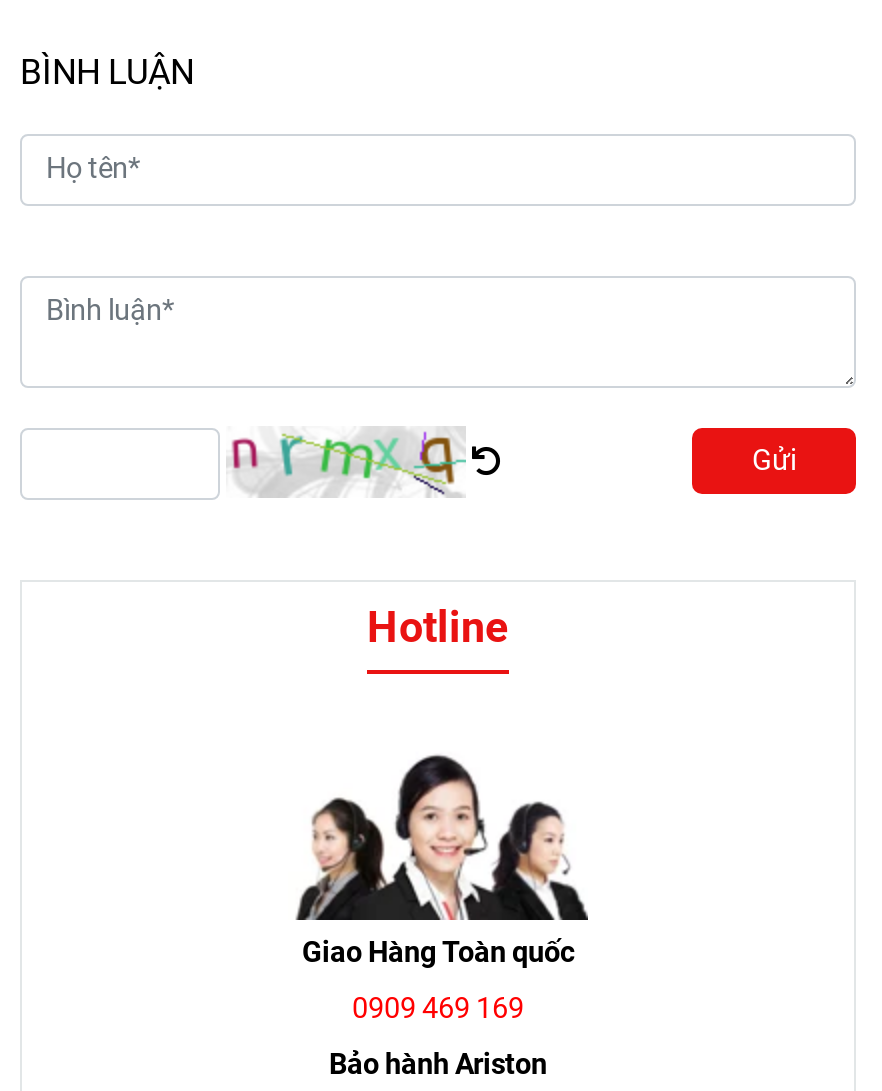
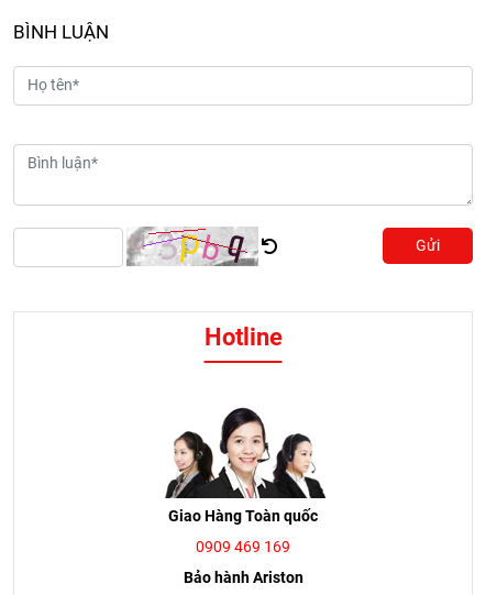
- [image]
+ [image]
